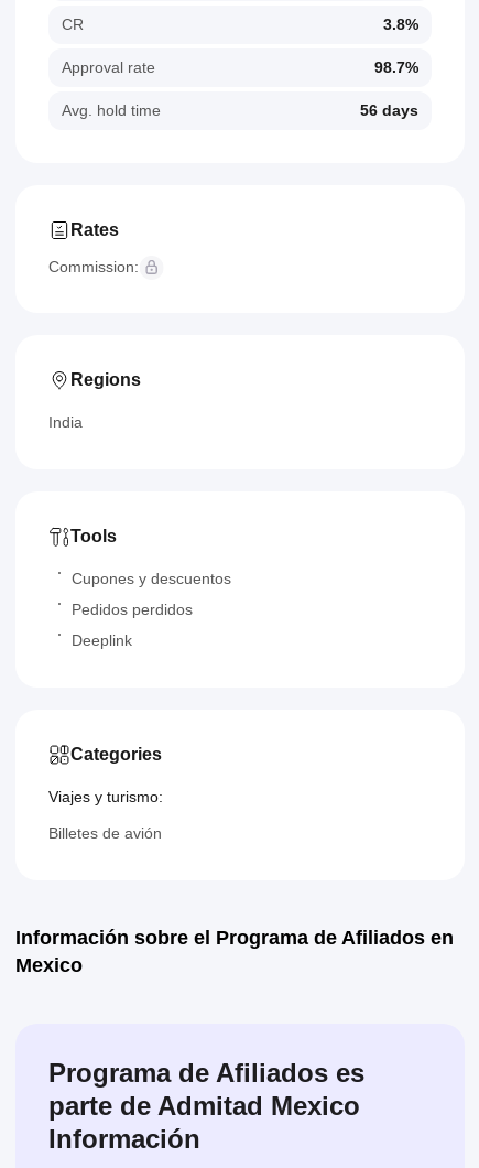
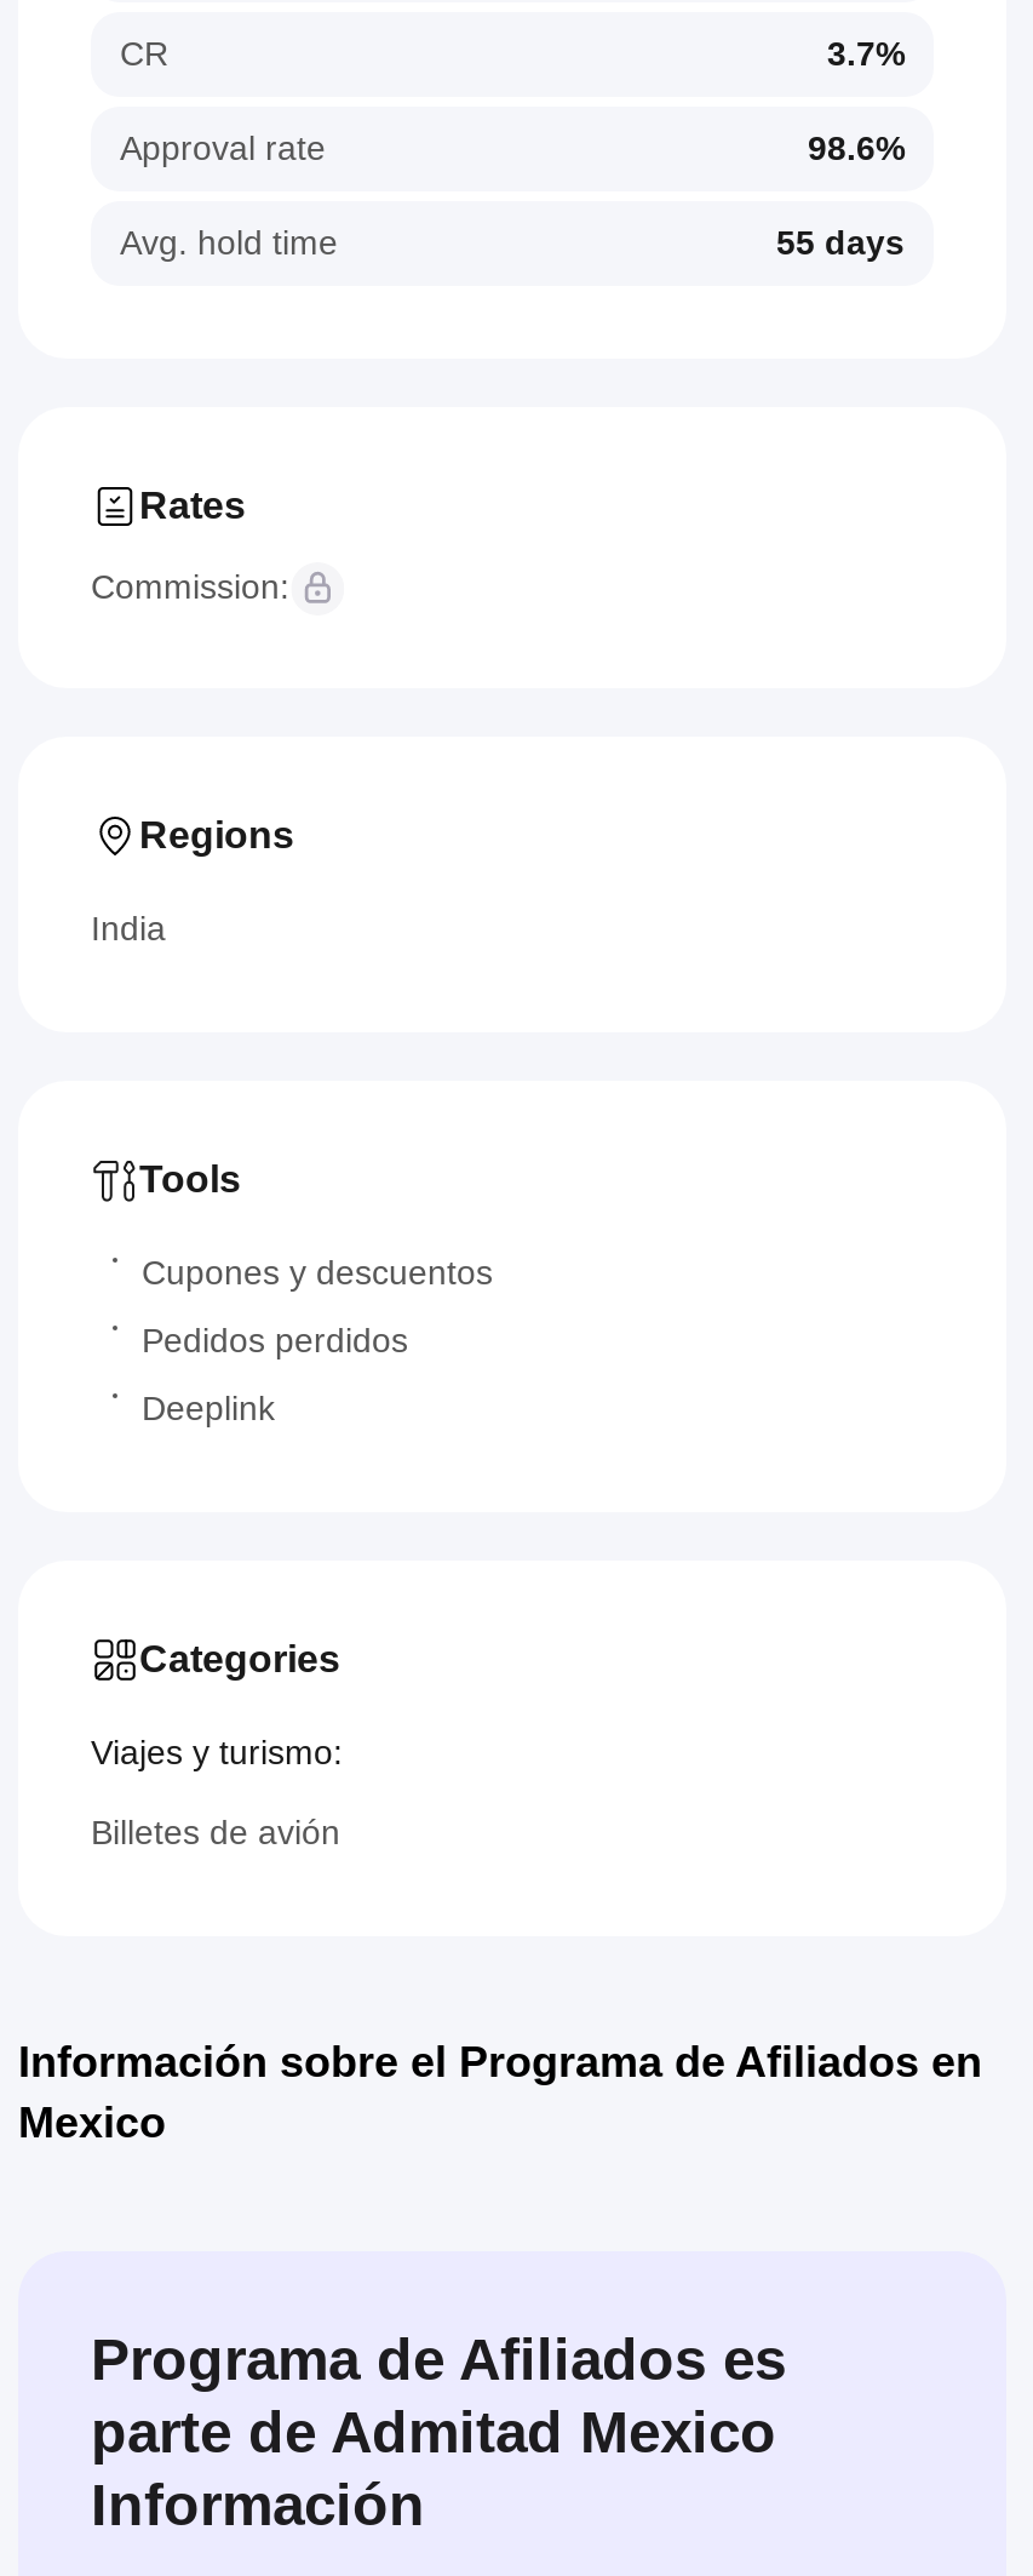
- 3.8%
+ 3.7%

- 98.7%
+ 98.6%

- 56 days
+ 55 days
